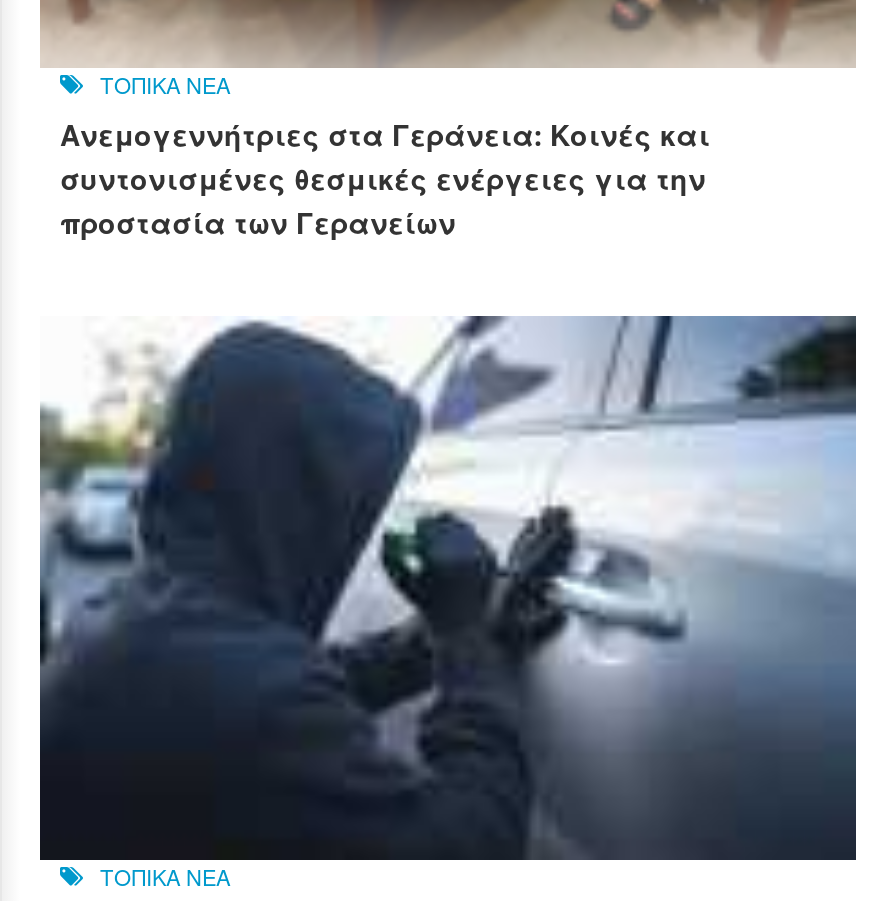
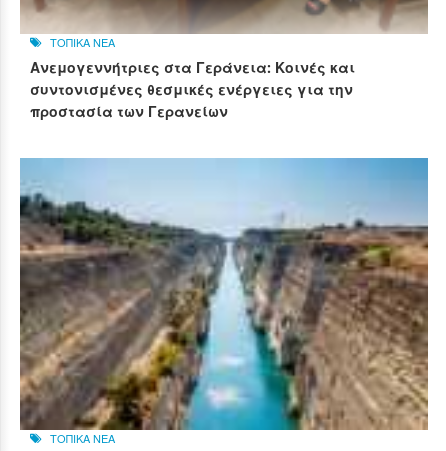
- [image]
+ [image]
